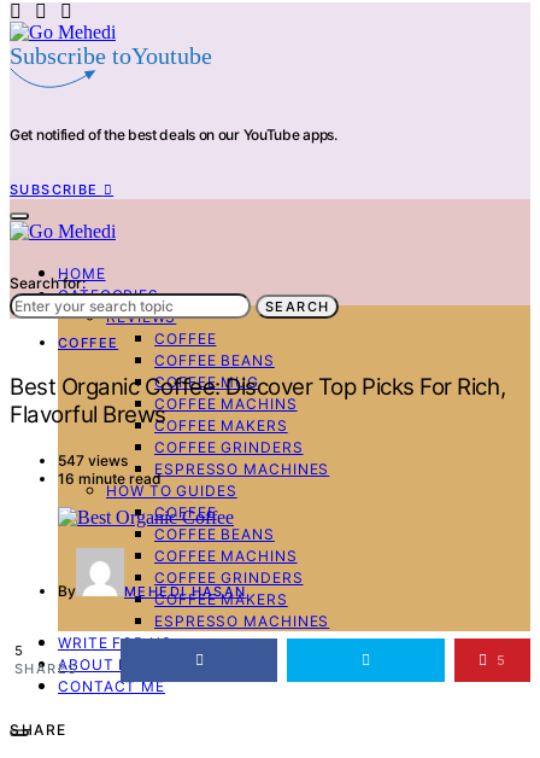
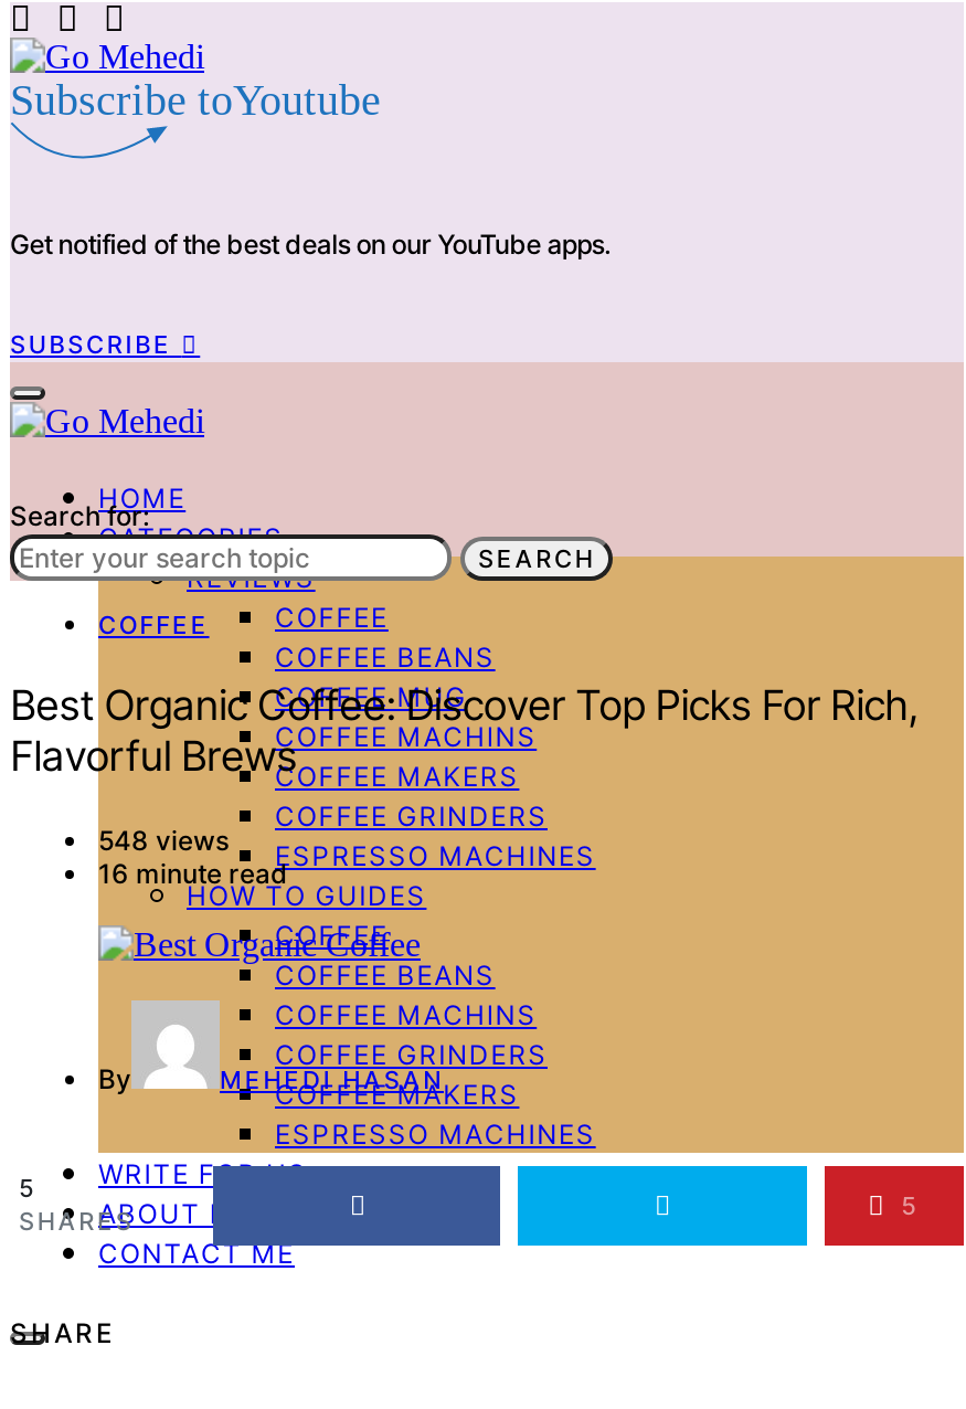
- 547 views ESPRESSO MACHINES
+ 548 views ESPRESSO MACHINES
